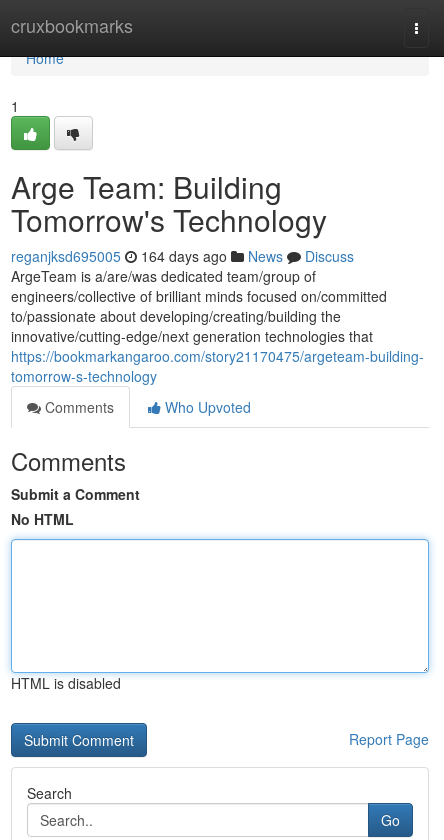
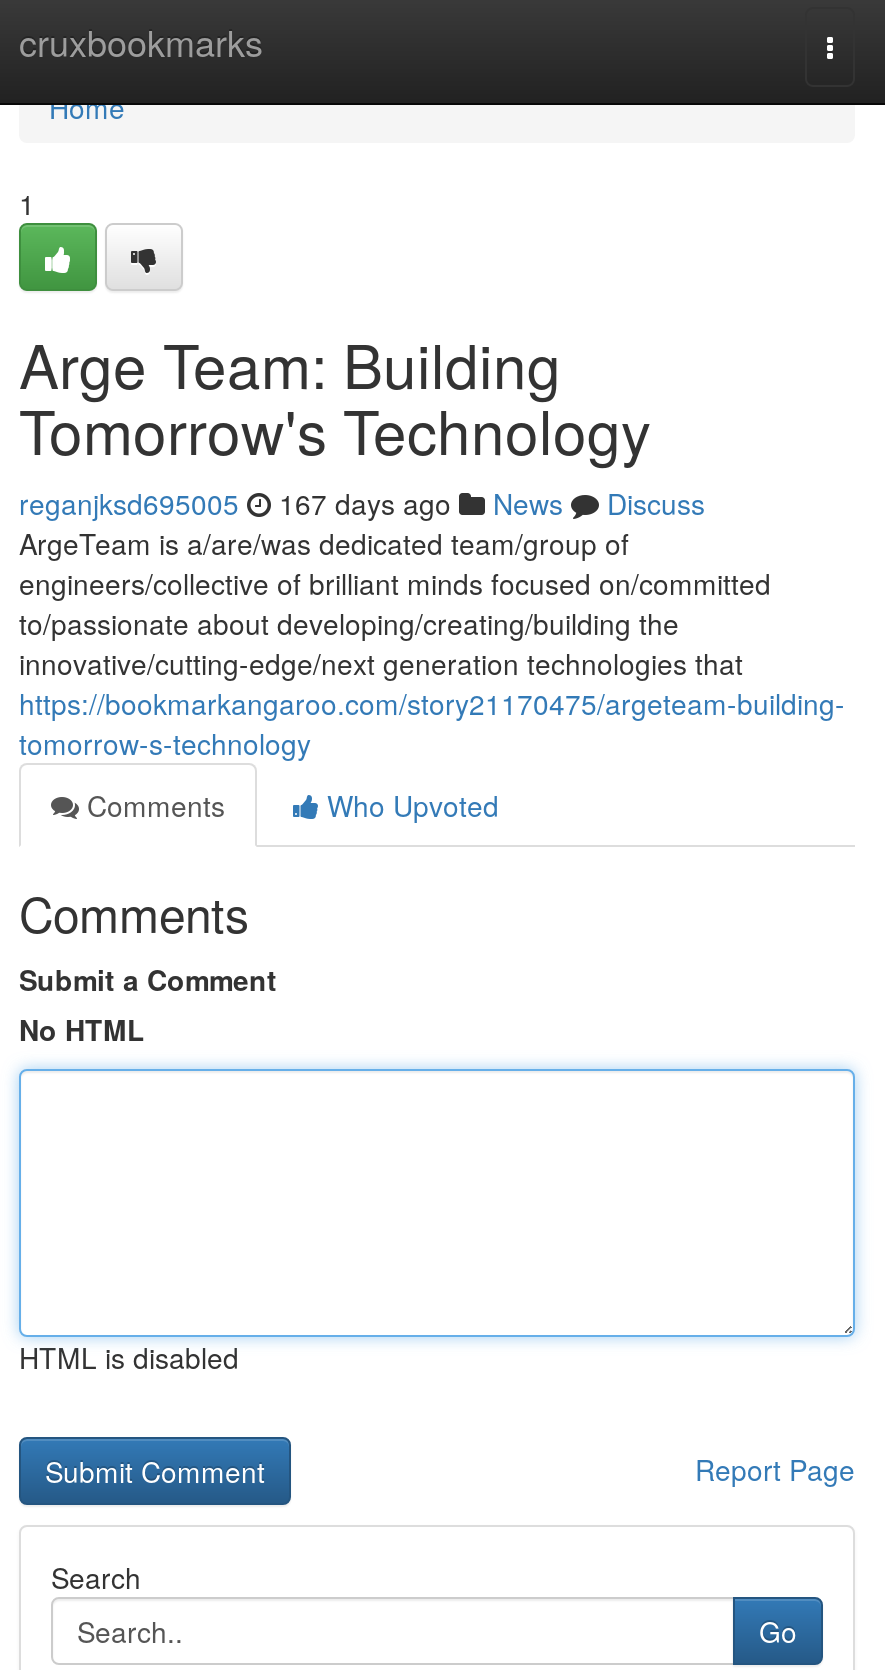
- reganjksd695005 164 days ago News Discuss
+ reganjksd695005 167 days ago News Discuss
